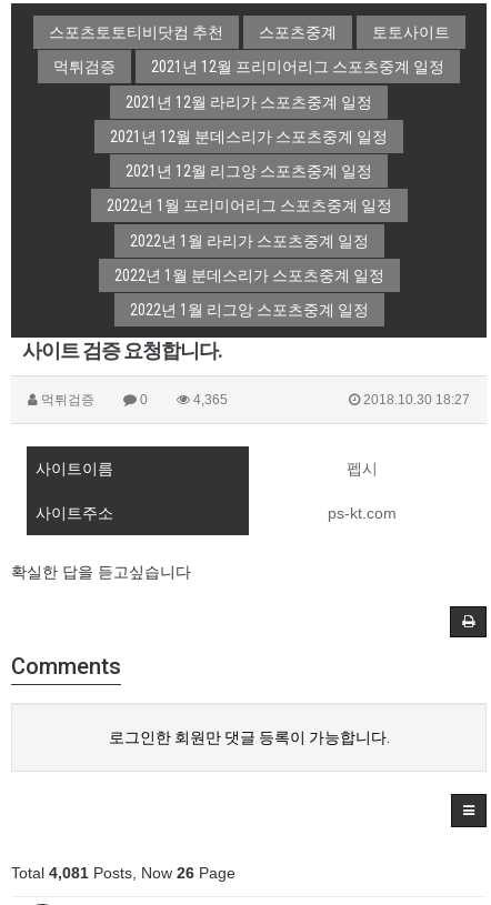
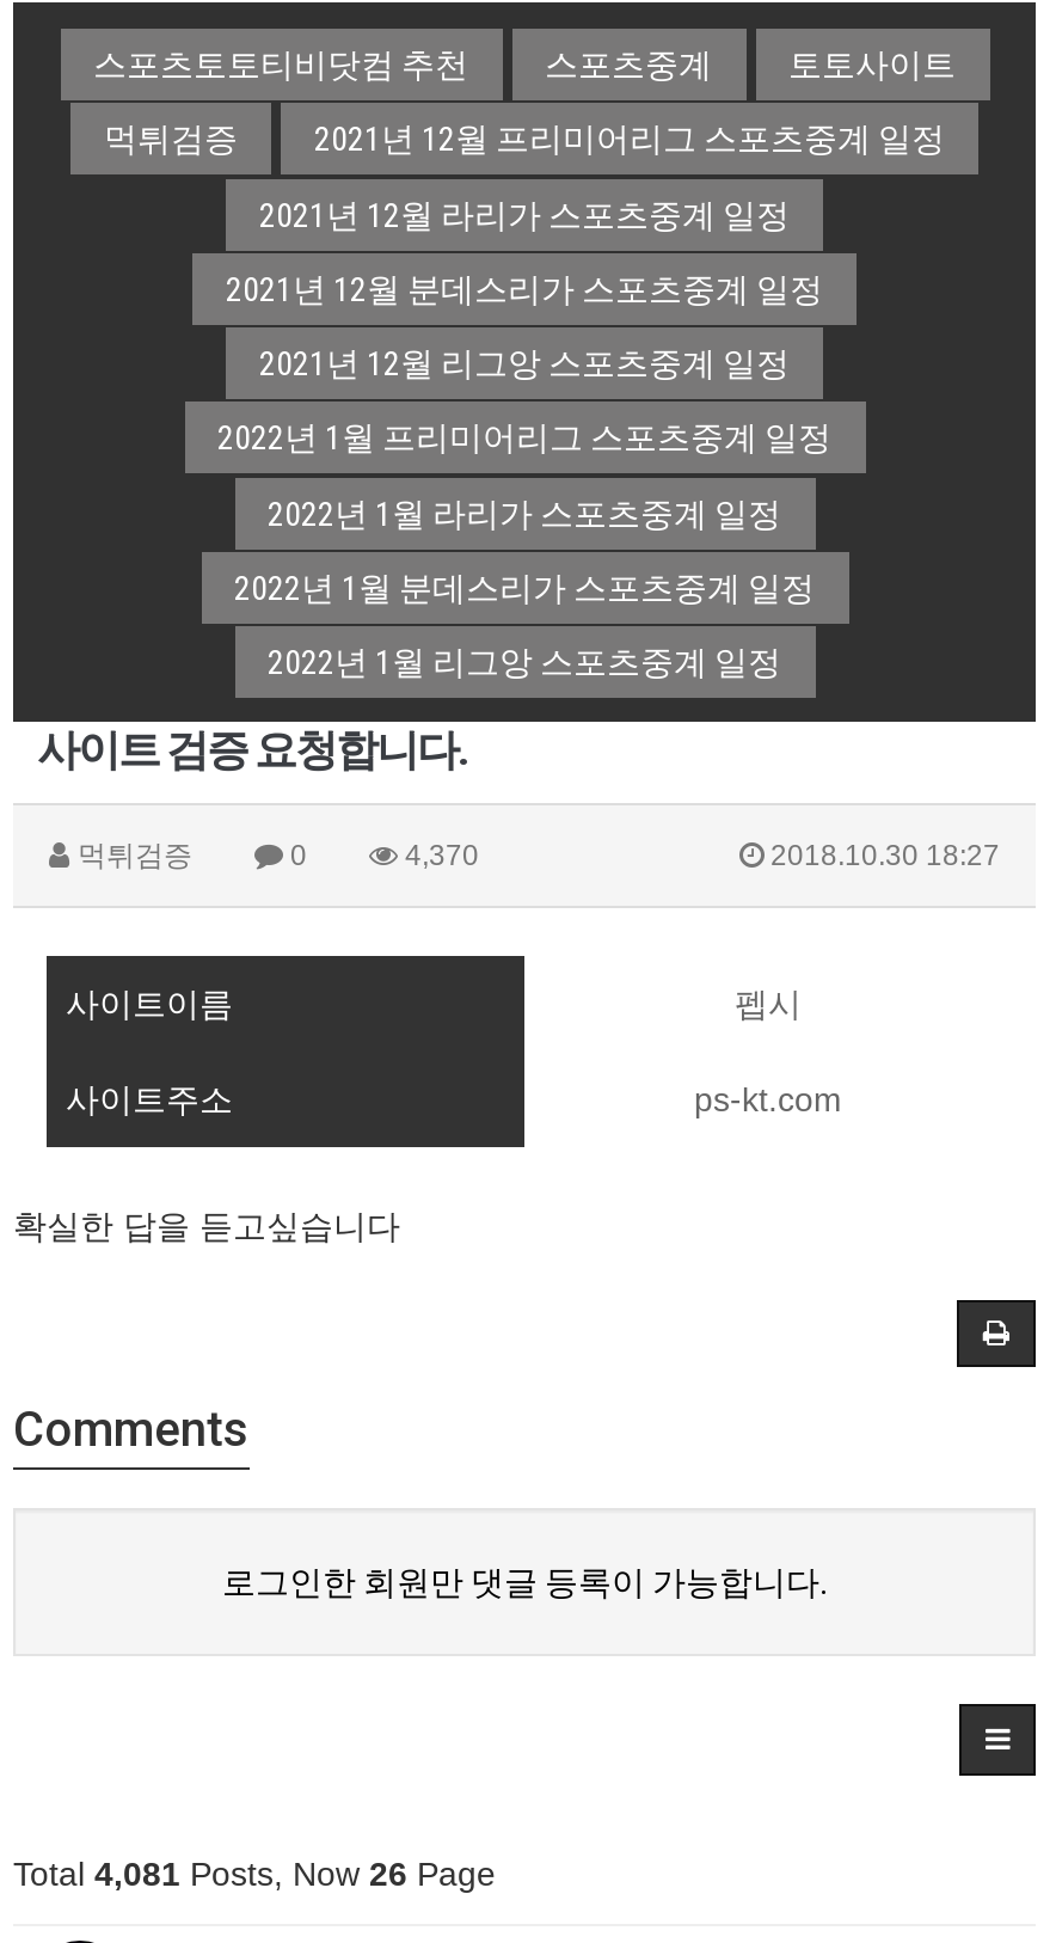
- 4,365
+ 4,370
